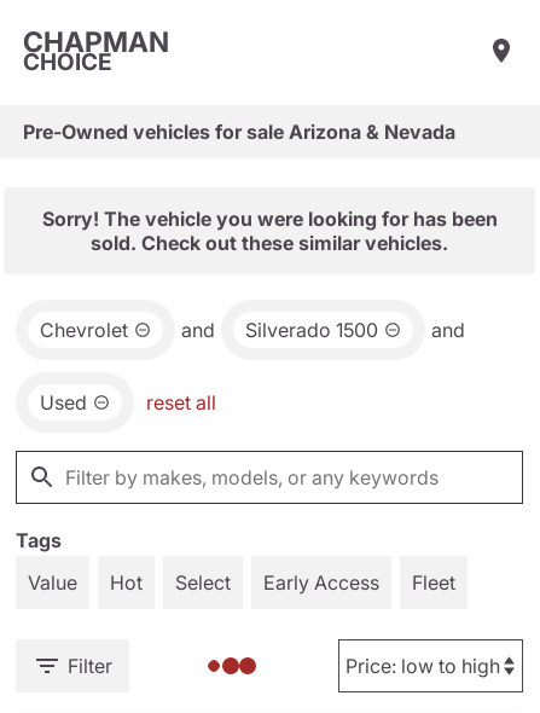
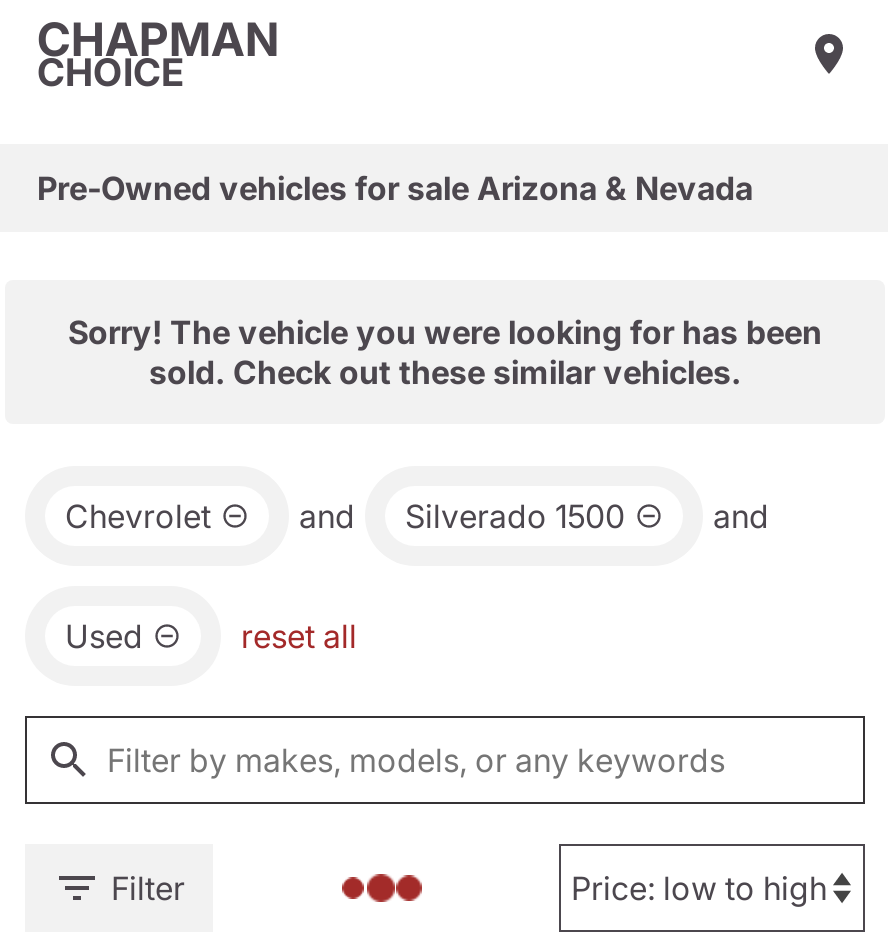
- Tags
- Value
- Hot
- Select
- Early Access
- Fleet
